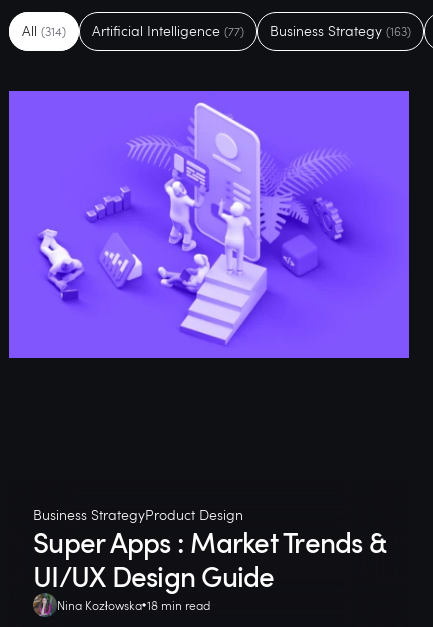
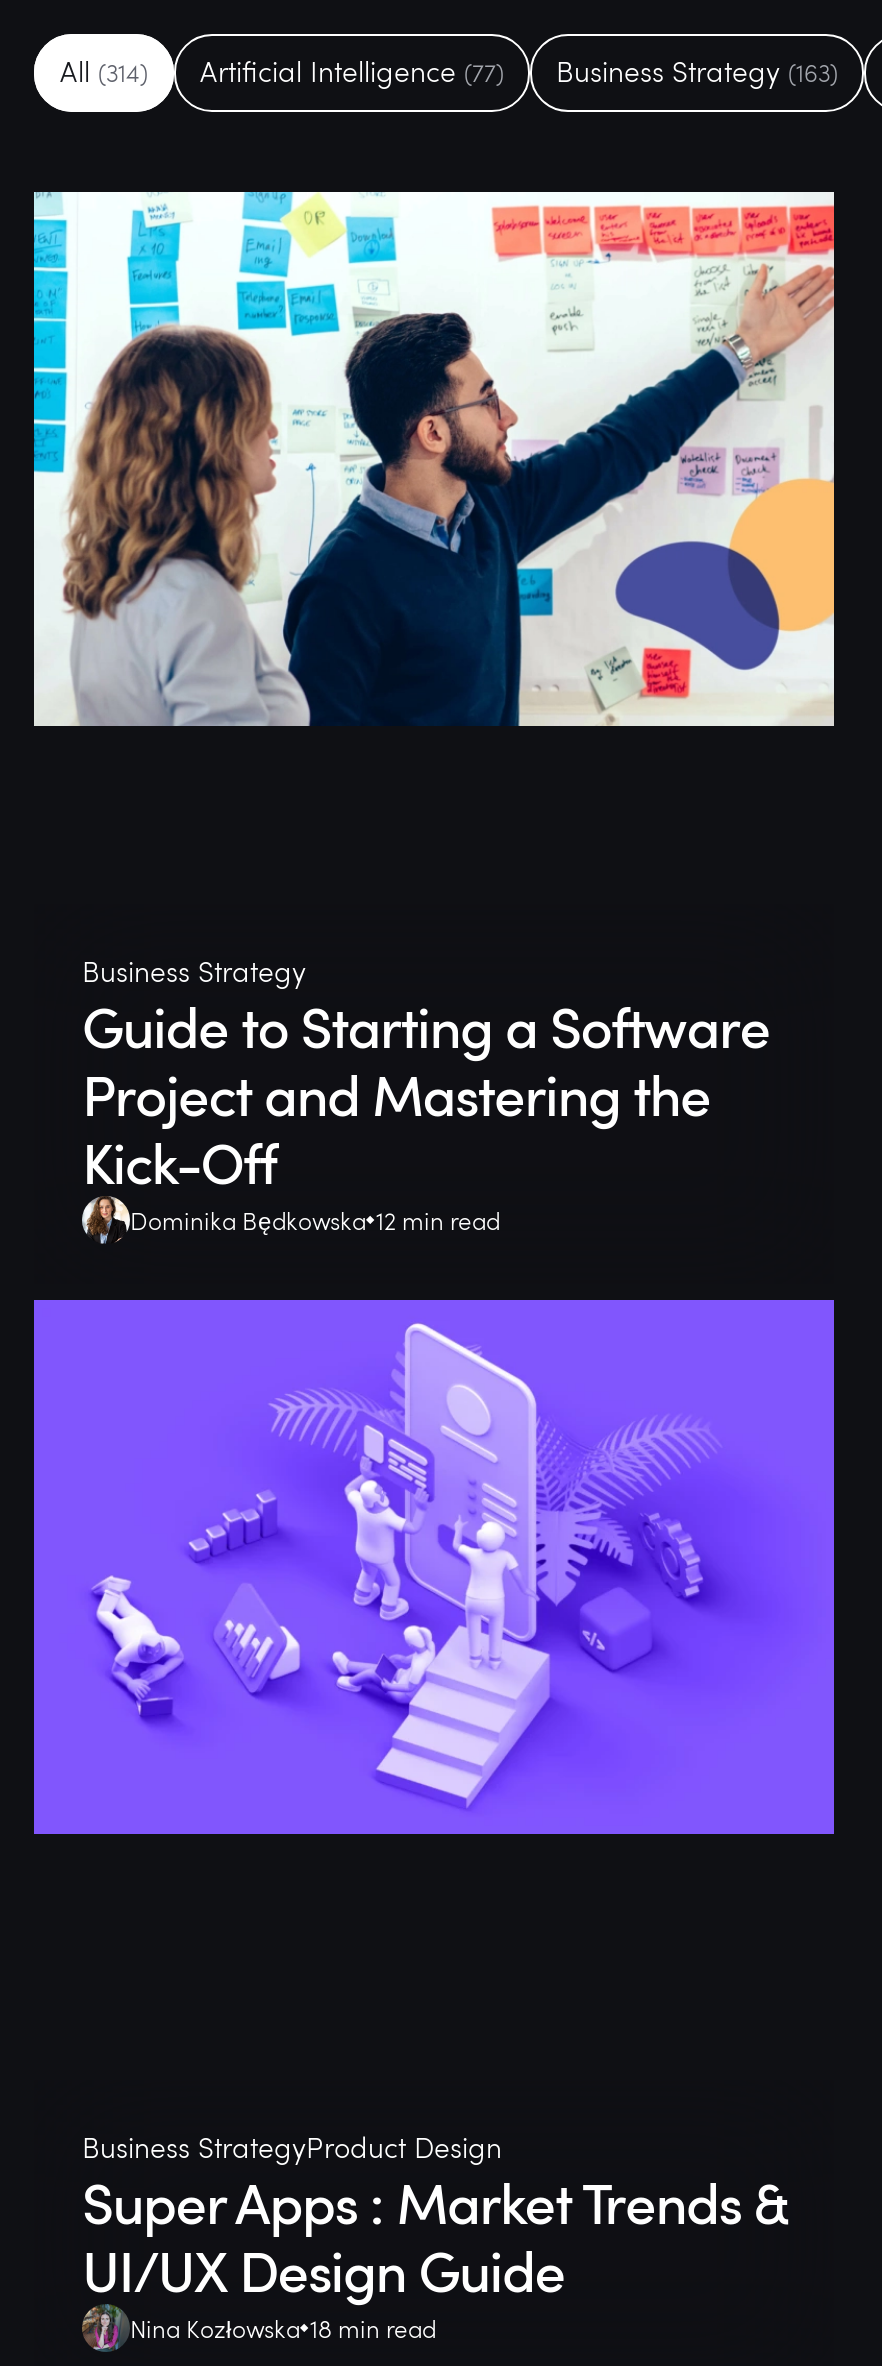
+ [image]

+ Business Strategy
+ Guide to Starting a Software
+ Project and Mastering the
+ Kick-Off
+ Dominika Będkowska 12 min read
